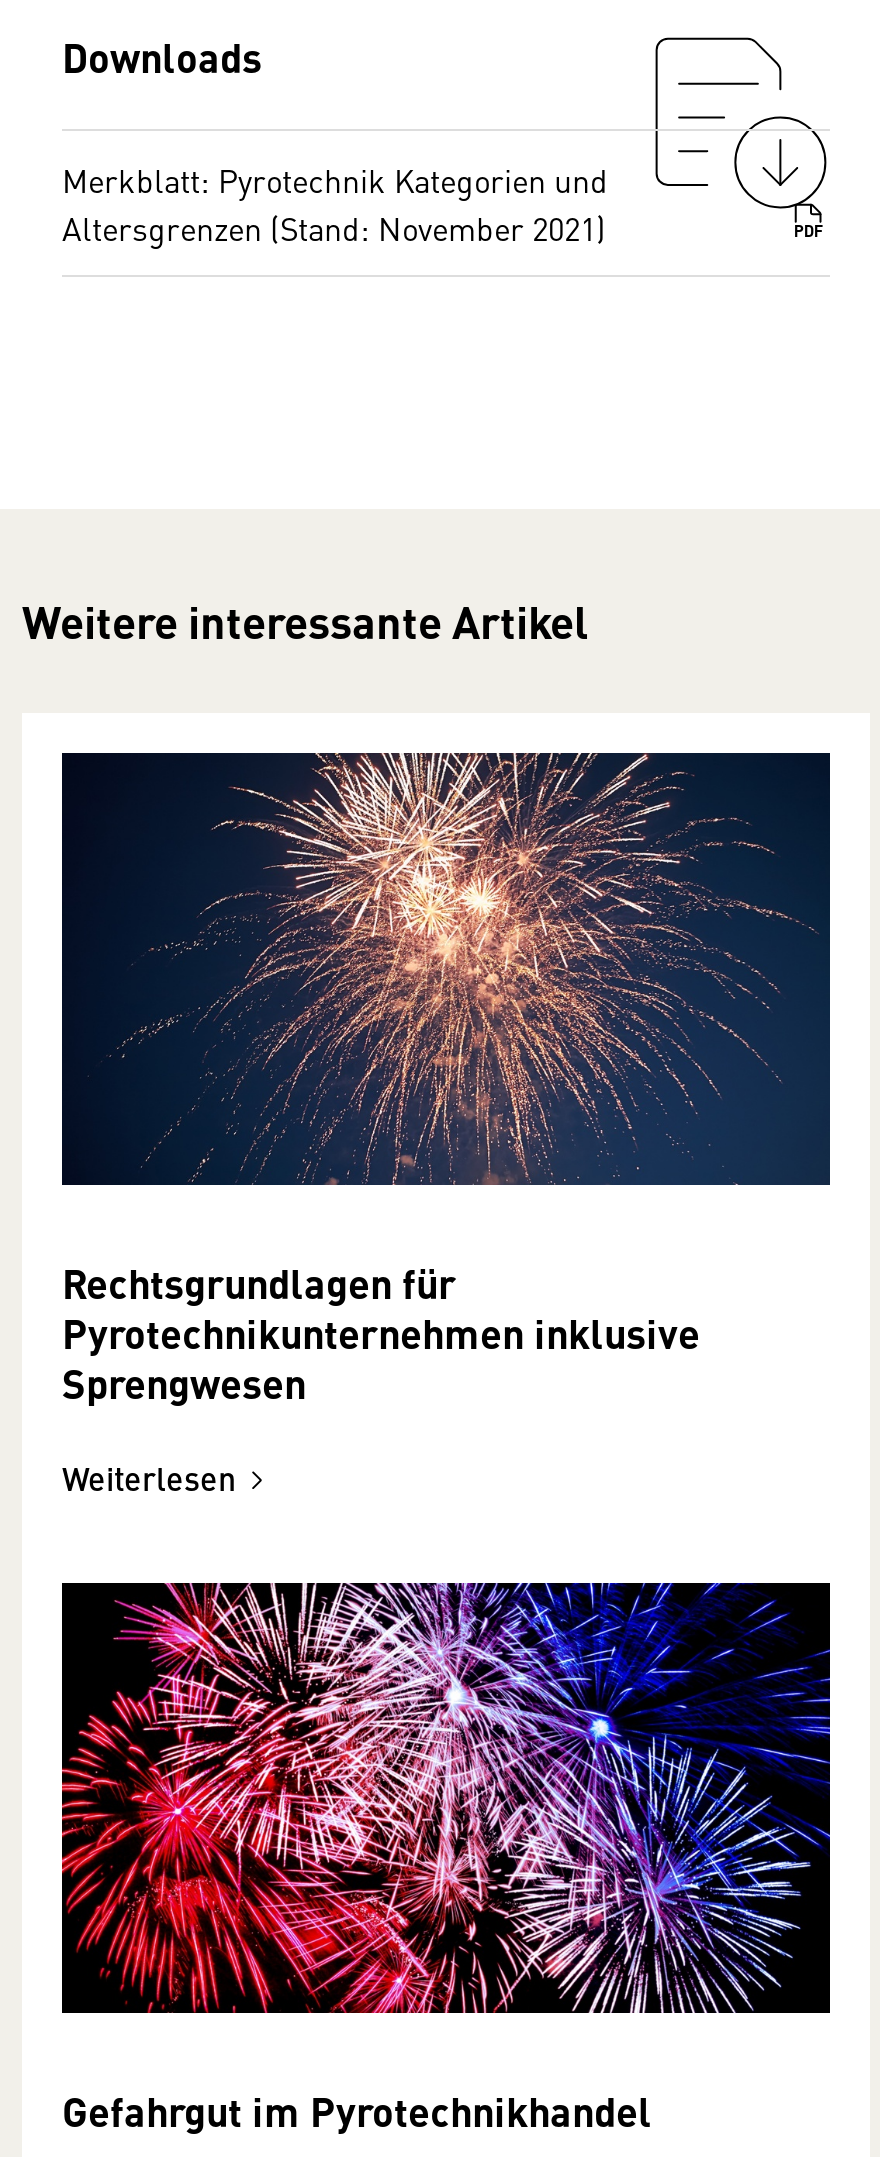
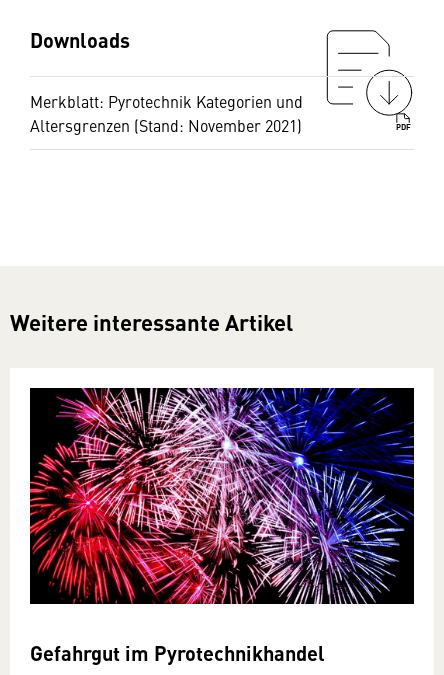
- [image]
- Rechtsgrundlagen für
- Pyrotechnikunternehmen inklusive
- Sprengwesen
- Weiterlesen
